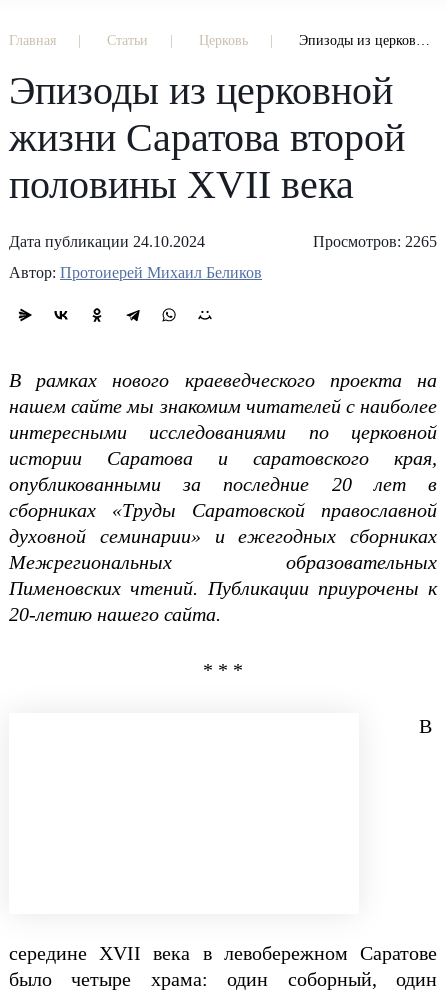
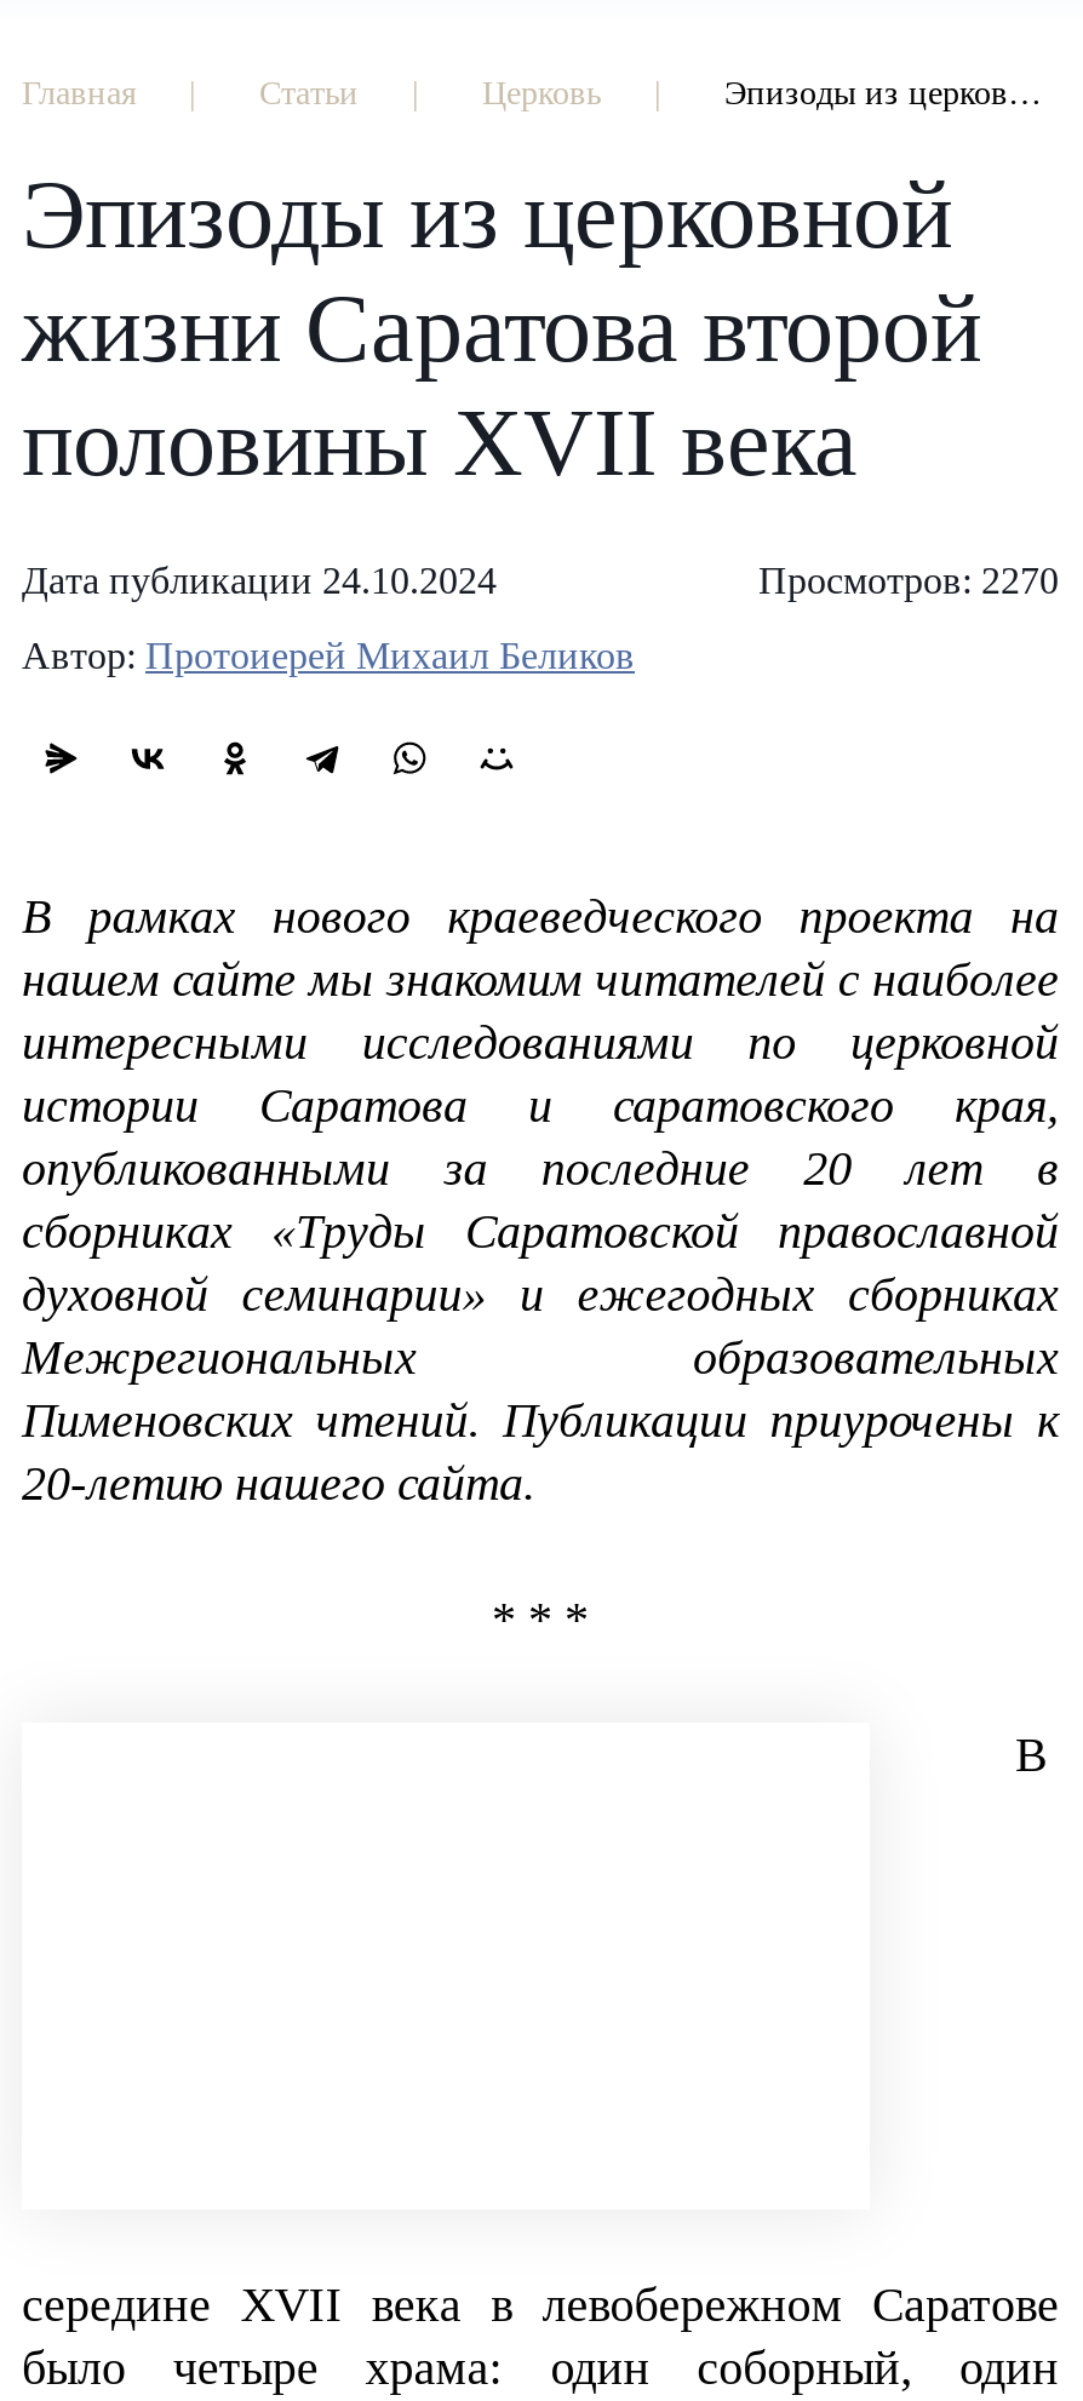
- Просмотров: 2265
+ Просмотров: 2270
